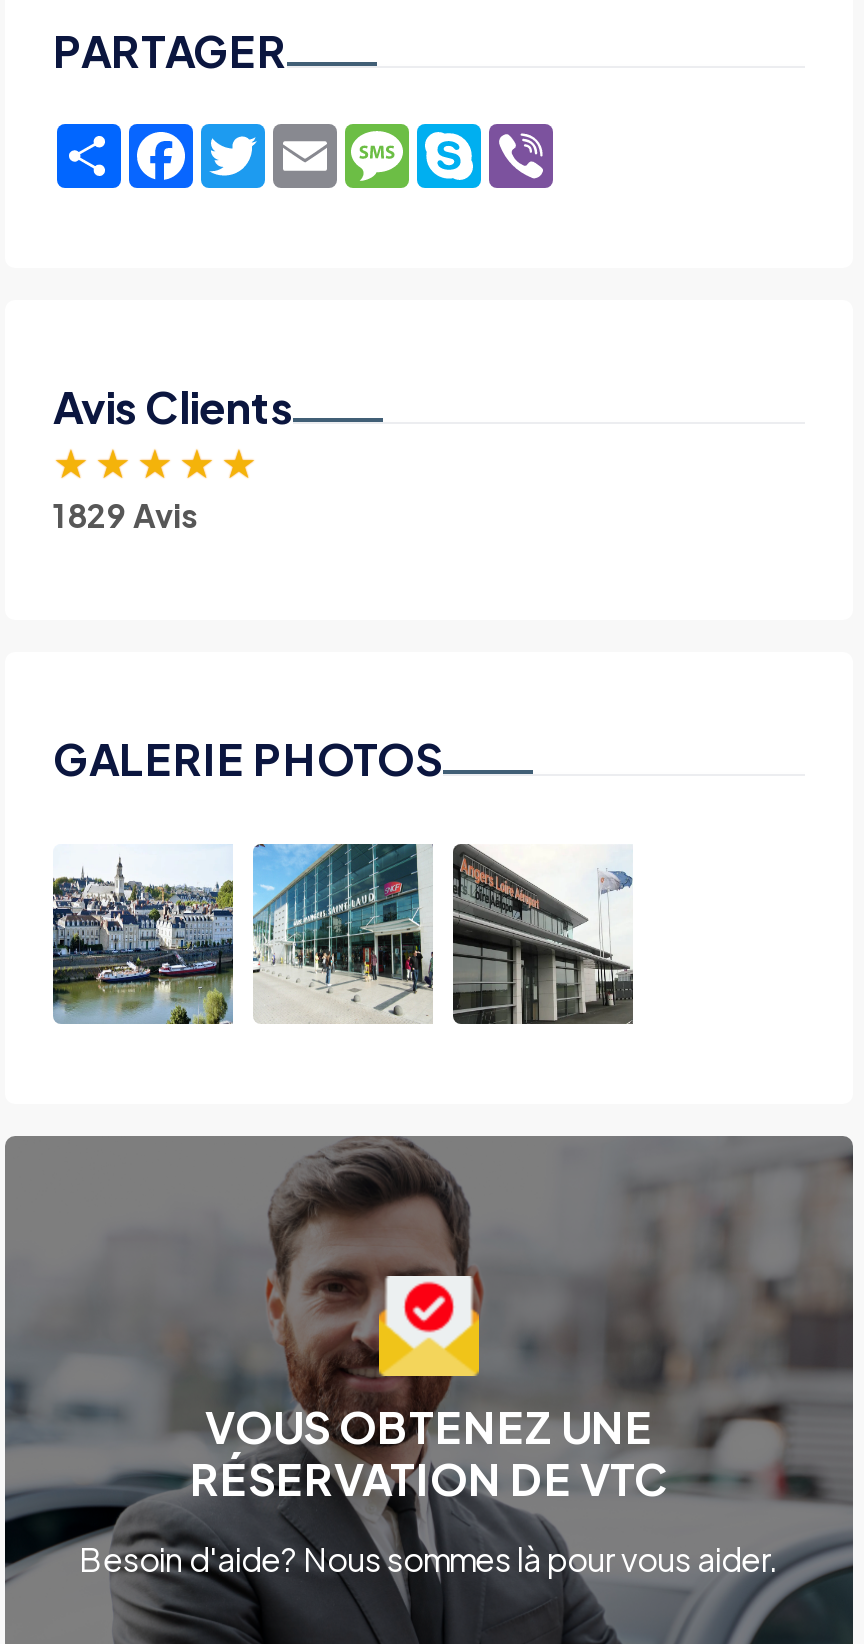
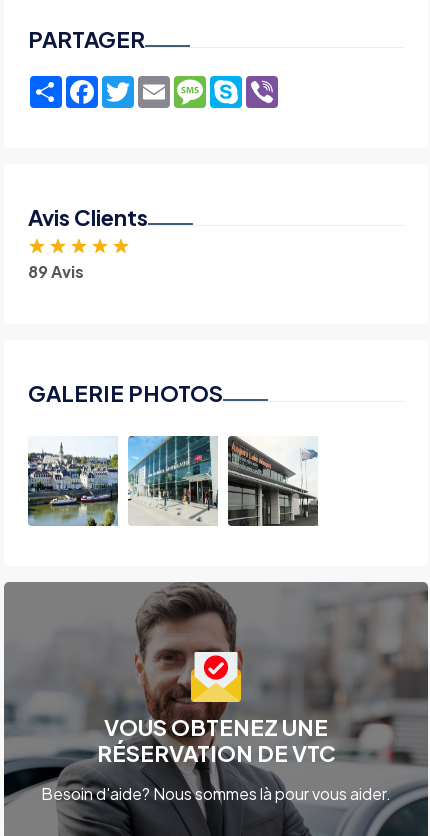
- 1829 Avis
+ 89 Avis
